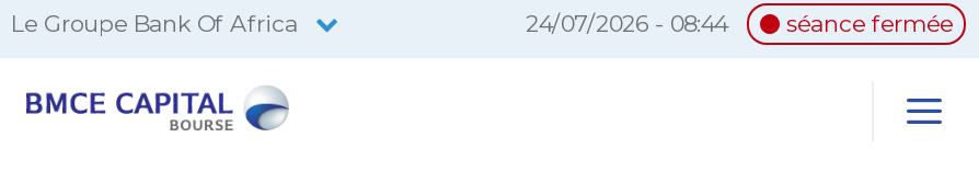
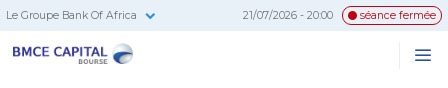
- 24/07/2026 - 08:44 séance fermée
+ 21/07/2026 - 20:00 séance fermée
